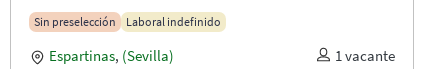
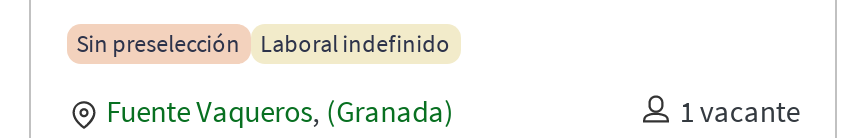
- Espartinas, (Sevilla)
+ Fuente Vaqueros, (Granada)
